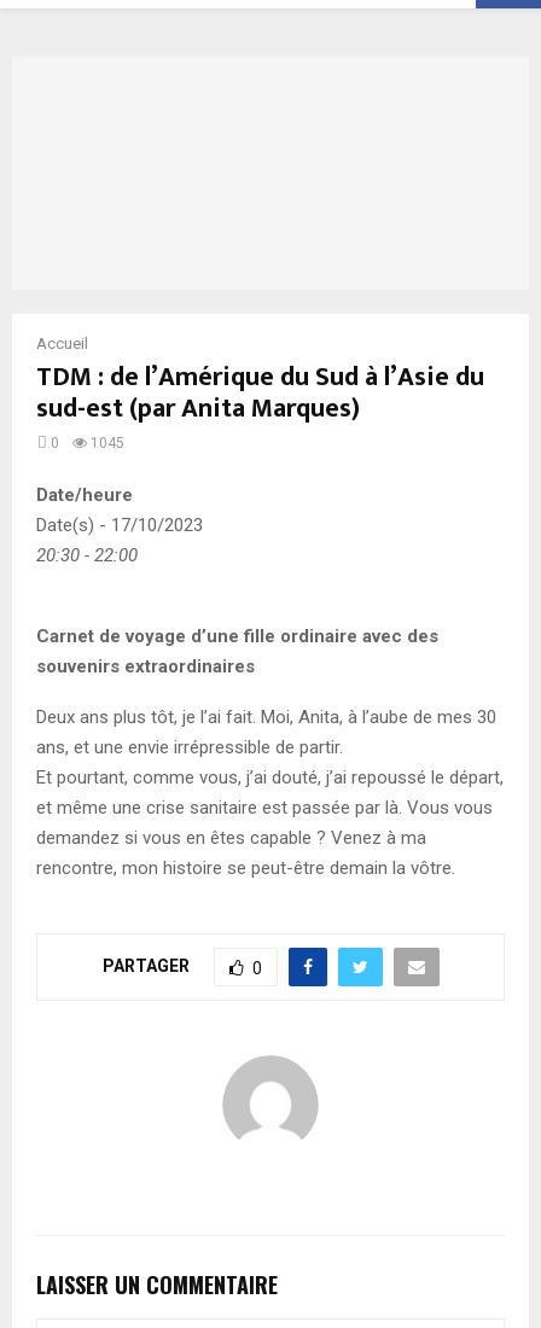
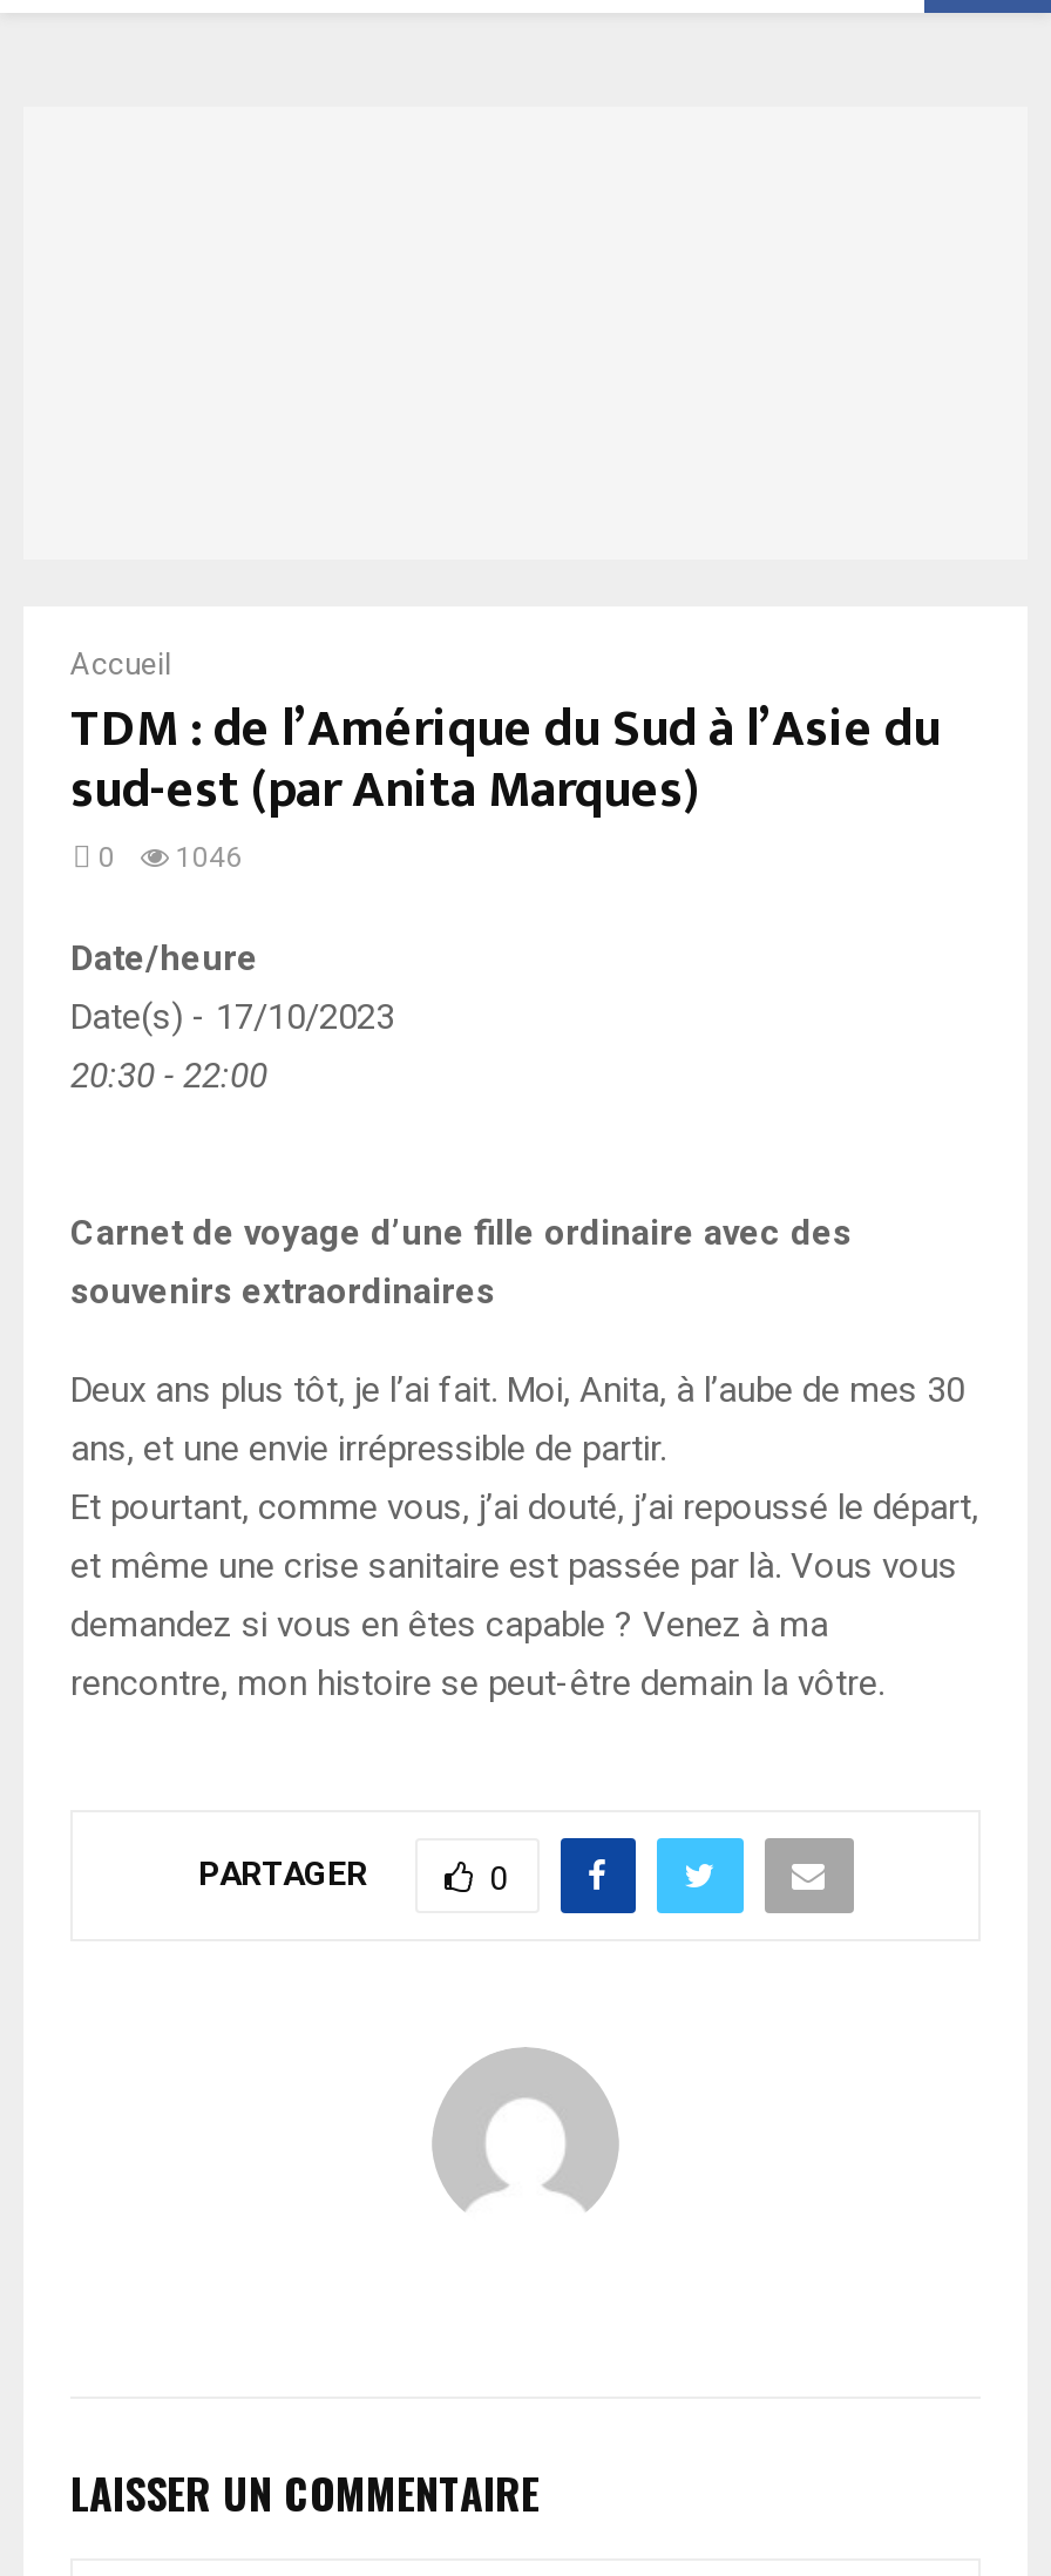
- 0 1045
+ 0 1046
